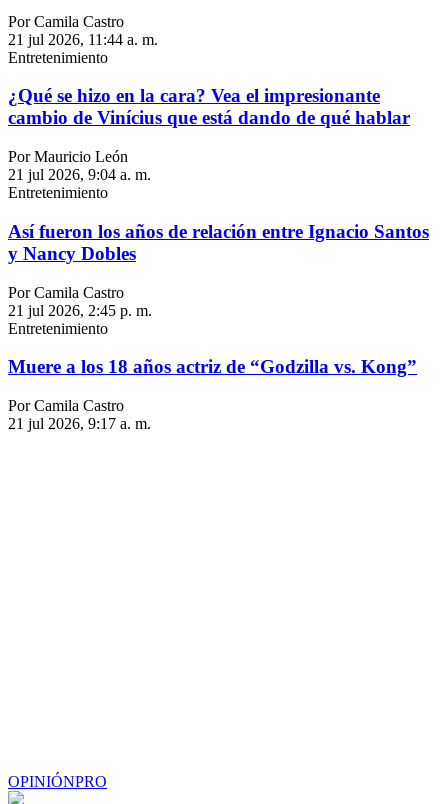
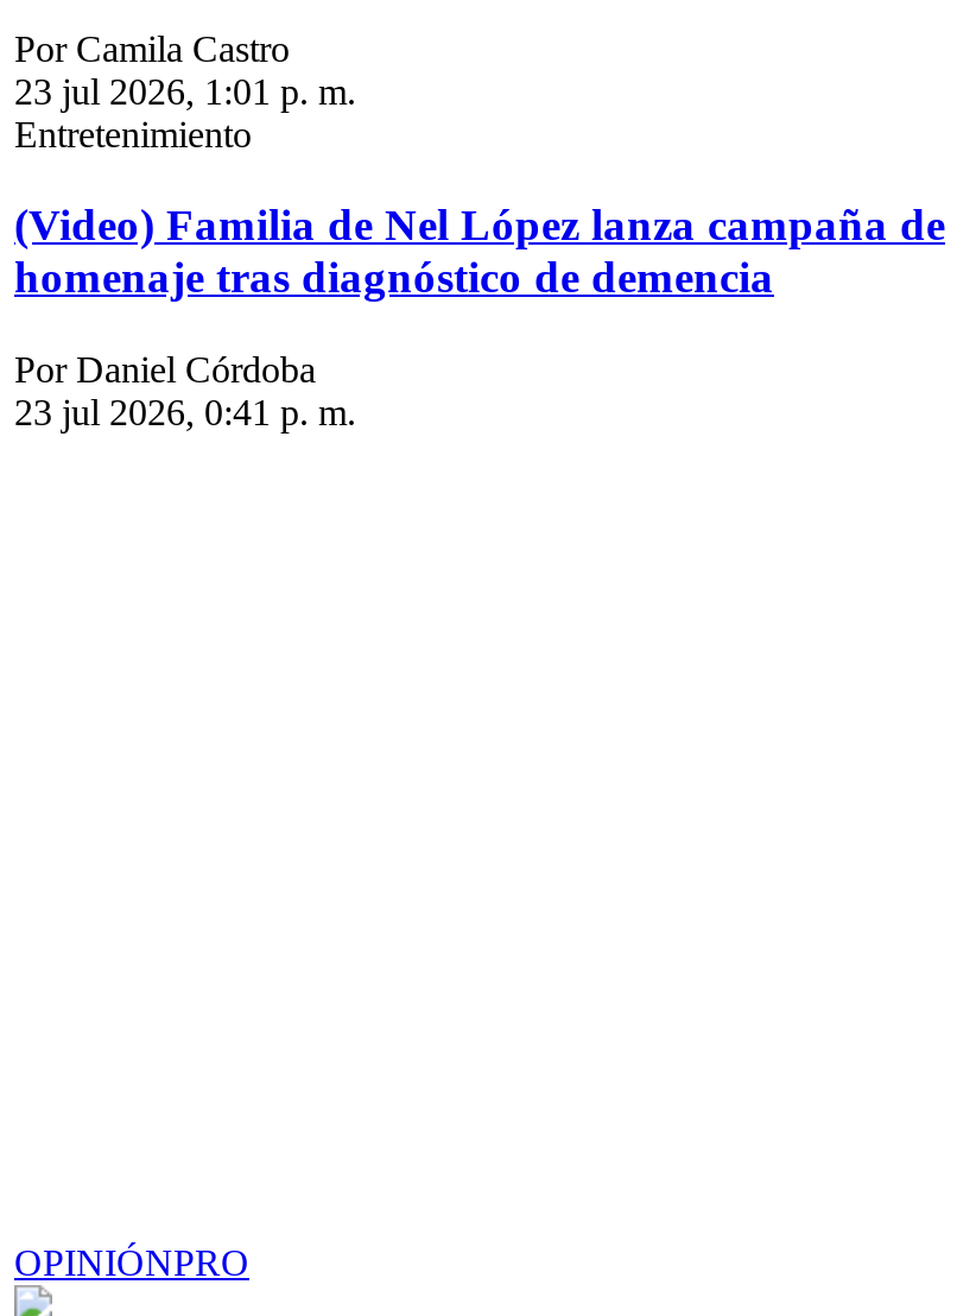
- 21 jul 2026, 11:44 a. m.
+ 23 jul 2026, 1:01 p. m.

- ¿Qué se hizo en la cara? Vea el impresionante
- cambio de Vinícius que está dando de qué hablar
- Por Mauricio León
- 21 jul 2026, 9:04 a. m.
- Entretenimiento
- Así fueron los años de relación entre Ignacio Santos
- y Nancy Dobles
- Por Camila Castro
- 21 jul 2026, 2:45 p. m.
- Entretenimiento
- Muere a los 18 años actriz de “Godzilla vs. Kong”
- Por Camila Castro
- 21 jul 2026, 9:17 a. m.
+ (Video) Familia de Nel López lanza campaña de
+ homenaje tras diagnóstico de demencia
+ Por Daniel Córdoba
+ 23 jul 2026, 0:41 p. m.
